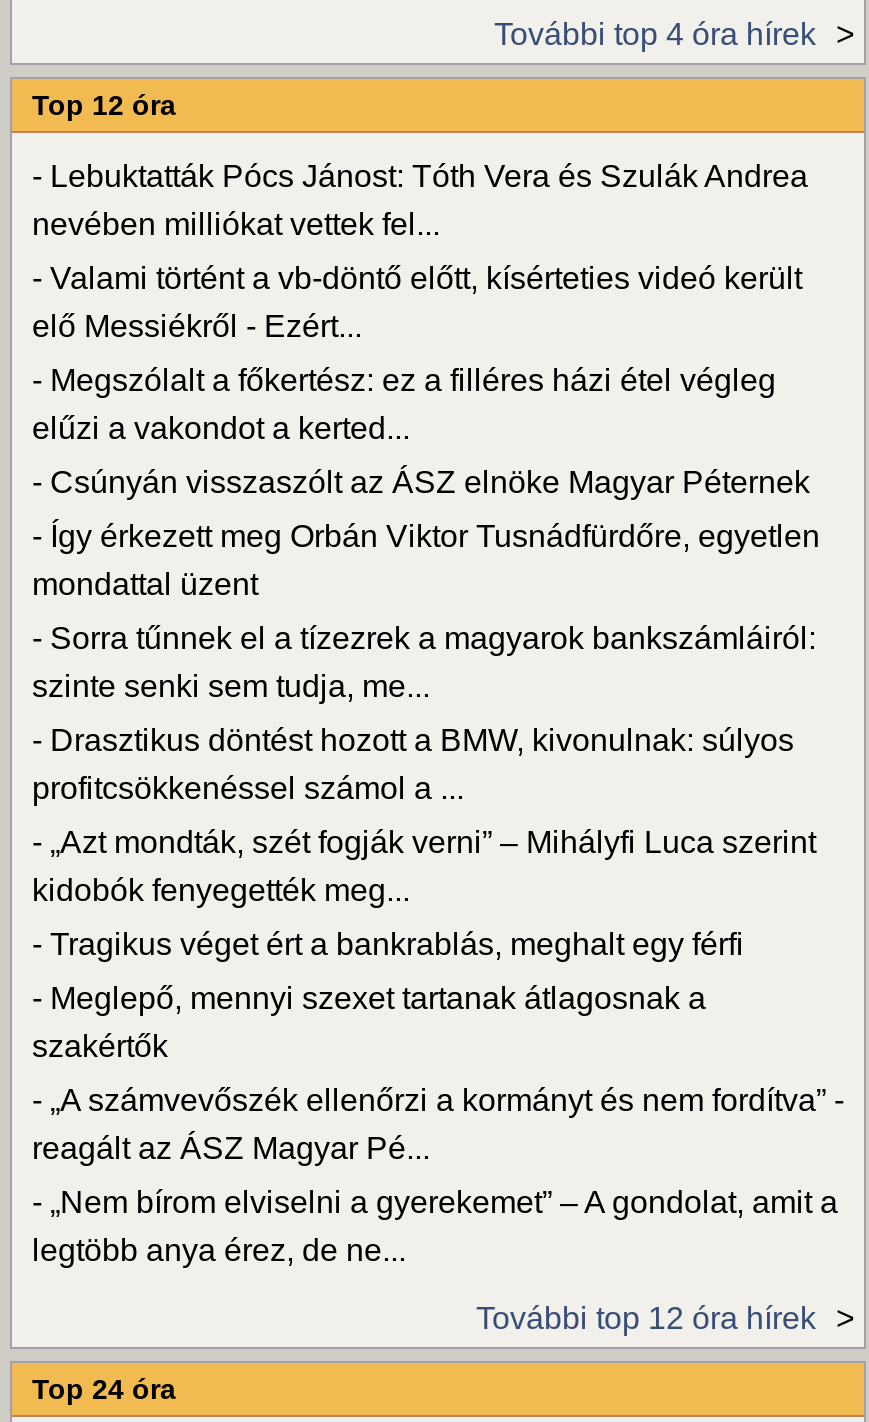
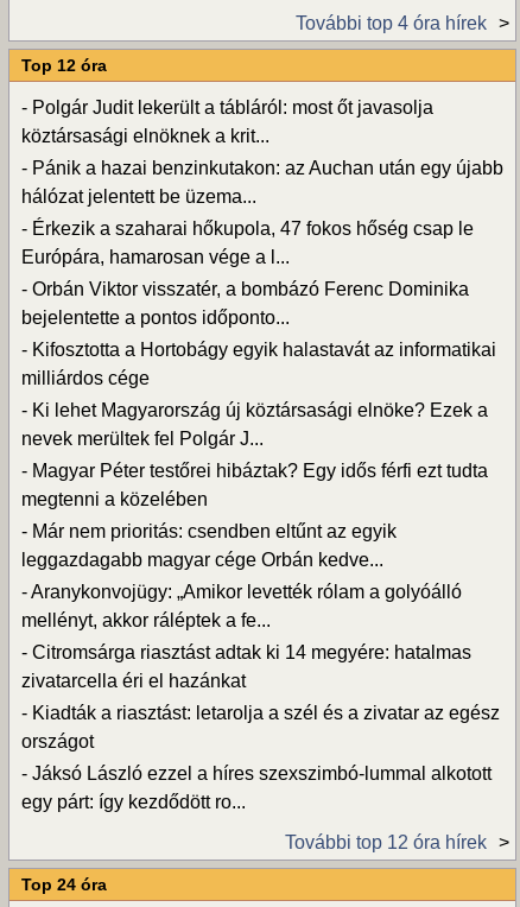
- - Lebuktatták Pócs Jánost: Tóth Vera és Szulák Andrea
- nevében milliókat vettek fel...
+ - Polgár Judit lekerült a tábláról: most őt javasolja
+ köztársasági elnöknek a krit...

- - Valami történt a vb-döntő előtt, kísérteties videó került
- elő Messiékről - Ezért...
+ - Pánik a hazai benzinkutakon: az Auchan után egy újabb
+ hálózat jelentett be üzema...

- - Megszólalt a főkertész: ez a filléres házi étel végleg
- elűzi a vakondot a kerted...
+ - Érkezik a szaharai hőkupola, 47 fokos hőség csap le
+ Európára, hamarosan vége a l...

- - Csúnyán visszaszólt az ÁSZ elnöke Magyar Péternek
+ - Orbán Viktor visszatér, a bombázó Ferenc Dominika
+ bejelentette a pontos időponto...

- - Így érkezett meg Orbán Viktor Tusnádfürdőre, egyetlen
- mondattal üzent
+ - Kifosztotta a Hortobágy egyik halastavát az informatikai
+ milliárdos cége

- - Sorra tűnnek el a tízezrek a magyarok bankszámláiról:
- szinte senki sem tudja, me...
+ - Ki lehet Magyarország új köztársasági elnöke? Ezek a
+ nevek merültek fel Polgár J...

- - Drasztikus döntést hozott a BMW, kivonulnak: súlyos
- profitcsökkenéssel számol a ...
+ - Magyar Péter testőrei hibáztak? Egy idős férfi ezt tudta
+ megtenni a közelében

- - „Azt mondták, szét fogják verni” – Mihályfi Luca szerint
- kidobók fenyegették meg...
+ - Már nem prioritás: csendben eltűnt az egyik
+ leggazdagabb magyar cége Orbán kedve...

- - Tragikus véget ért a bankrablás, meghalt egy férfi
+ - Aranykonvojügy: „Amikor levették rólam a golyóálló
+ mellényt, akkor ráléptek a fe...

- - Meglepő, mennyi szexet tartanak átlagosnak a
- szakértők
+ - Citromsárga riasztást adtak ki 14 megyére: hatalmas
+ zivatarcella éri el hazánkat

- - „A számvevőszék ellenőrzi a kormányt és nem fordítva” -
- reagált az ÁSZ Magyar Pé...
+ - Kiadták a riasztást: letarolja a szél és a zivatar az egész
+ országot

- - „Nem bírom elviselni a gyerekemet” – A gondolat, amit a
- legtöbb anya érez, de ne...
+ - Jáksó László ezzel a híres szexszimbó-lummal alkotott
+ egy párt: így kezdődött ro...
